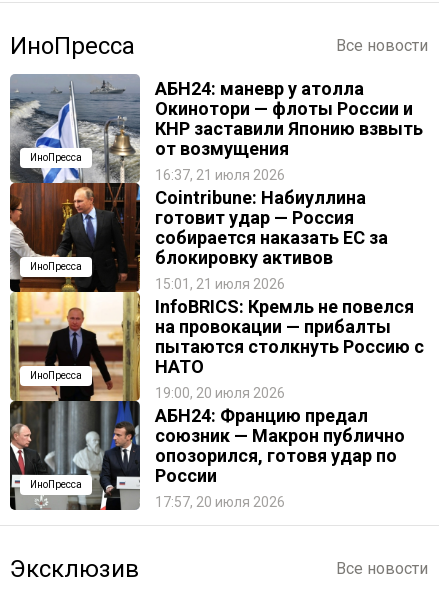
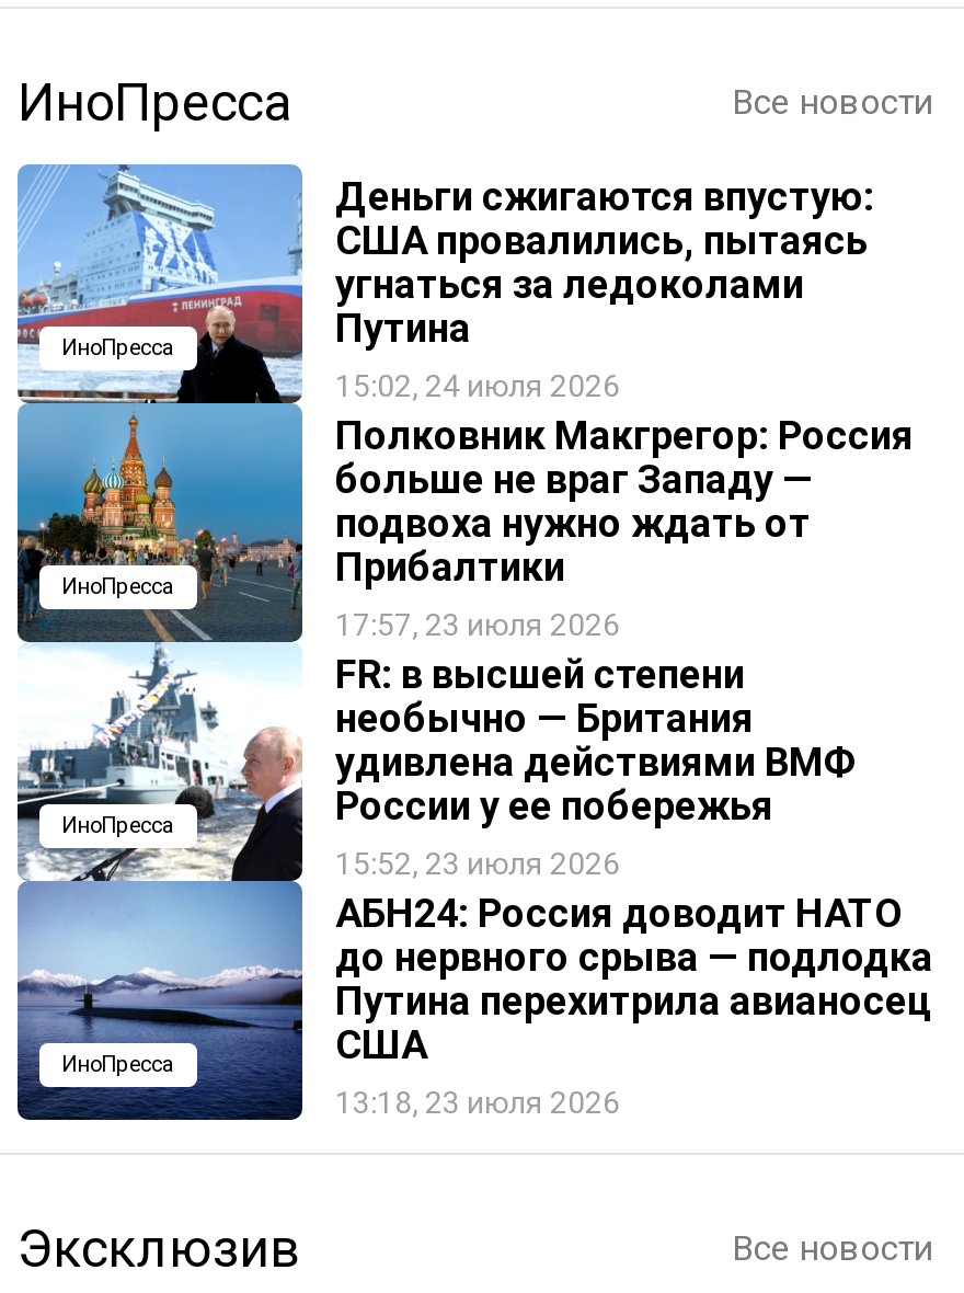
- [image]
- АБН24: маневр у атолла
- Окинотори — флоты России и
- КНР заставили Японию взвыть
- от возмущения
- 16:37, 21 июля 2026
+ [image]
+ Деньги сжигаются впустую:
+ США провалились, пытаясь
+ угнаться за ледоколами
+ Путина
+ 15:02, 24 июля 2026

- Cointribune: Набиуллина
- готовит удар — Россия
- собирается наказать EC за
- блокировку активов
- 15:01, 21 июля 2026
+ Полковник Макгрегор: Россия
+ больше не враг Западу —
+ подвоха нужно ждать от
+ Прибалтики
+ 17:57, 23 июля 2026

- InfoBRICS: Кремль не повелся
- на провокации — прибалты
- пытаются столкнуть Россию с
- НАТО
- 19:00, 20 июля 2026
+ FR: в высшей степени
+ необычно — Британия
+ удивлена действиями ВМФ
+ России у ее побережья
+ 15:52, 23 июля 2026

- АБН24: Францию предал
- союзник — Макрон публично
- опозорился, готовя удар по
- России
- 17:57, 20 июля 2026
+ АБН24: Россия доводит НАТО
+ до нервного срыва — подлодка
+ Путина перехитрила авианосец
+ США
+ 13:18, 23 июля 2026
